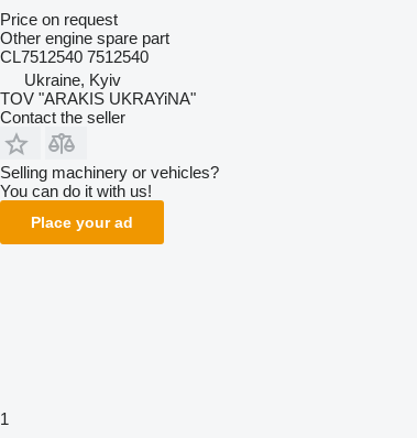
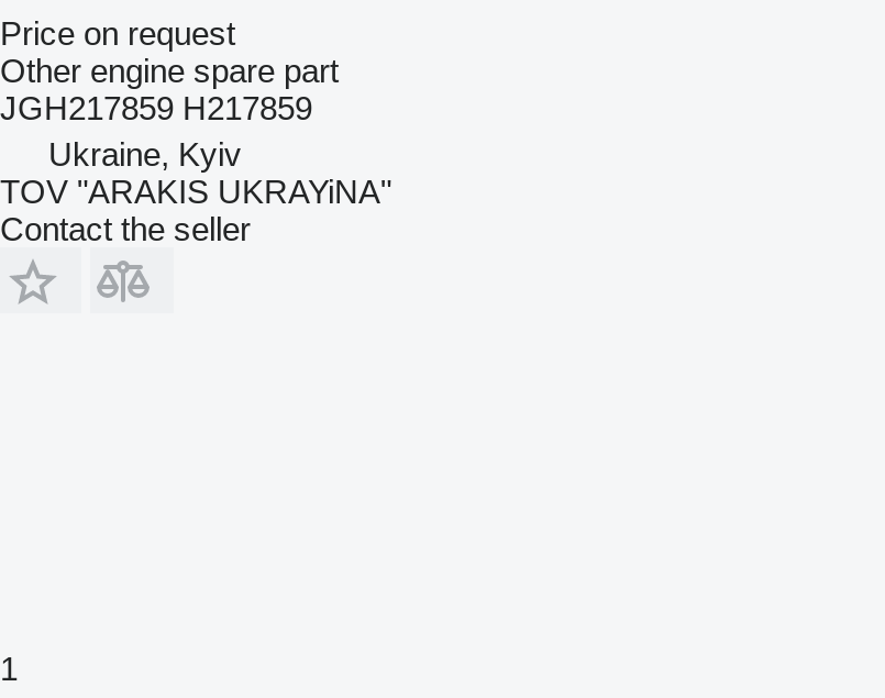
- CL7512540 7512540
+ JGH217859 H217859

- Selling machinery or vehicles?
- You can do it with us!
- Place your ad
